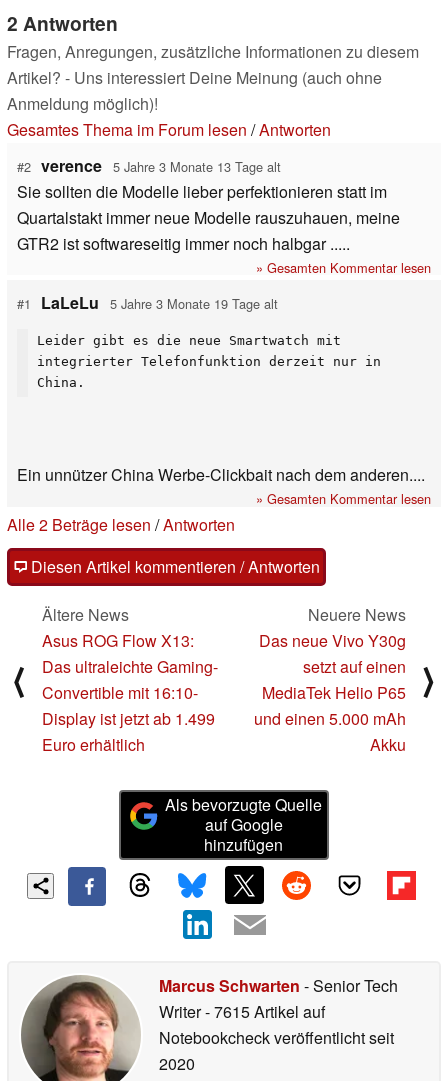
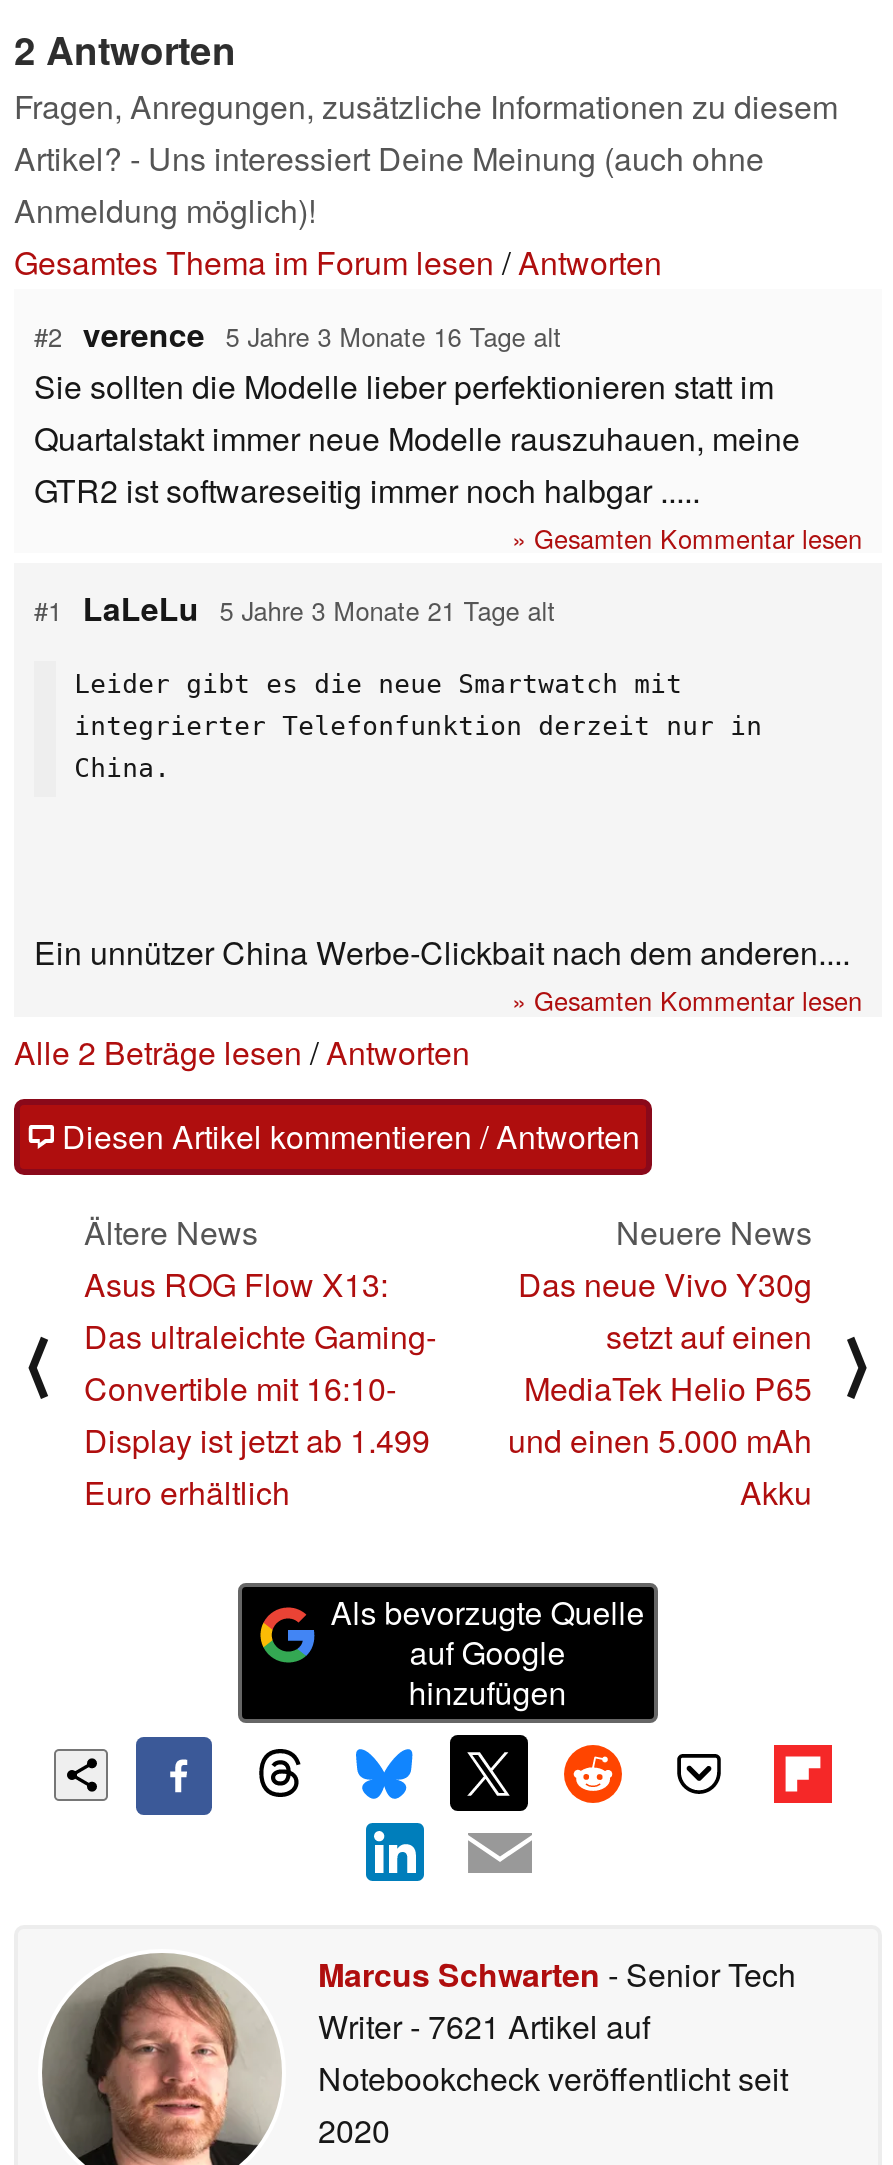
- #2 verence 5 Jahre 3 Monate 13 Tage alt
+ #2 verence 5 Jahre 3 Monate 16 Tage alt

- #1 LaLeLu 5 Jahre 3 Monate 19 Tage alt
+ #1 LaLeLu 5 Jahre 3 Monate 21 Tage alt

- Writer - 7615 Artikel auf
+ Writer - 7621 Artikel auf
